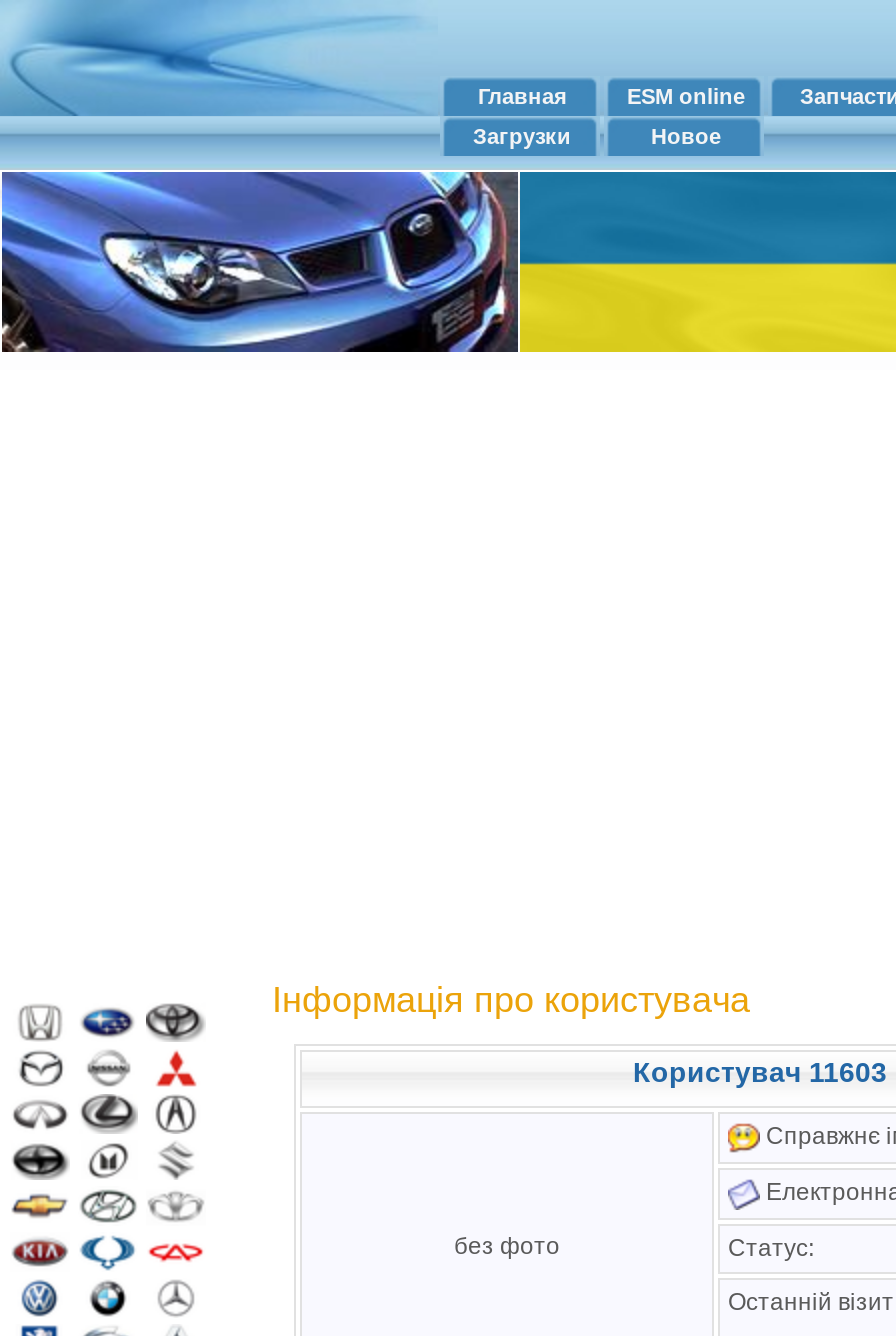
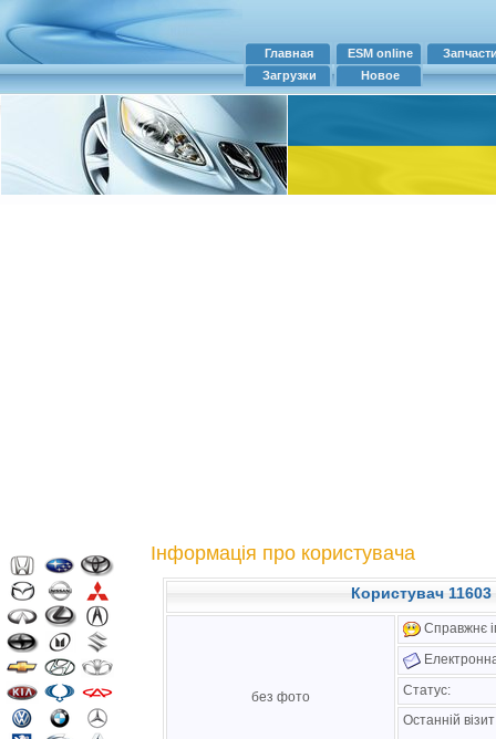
- [image]
+ [image]
